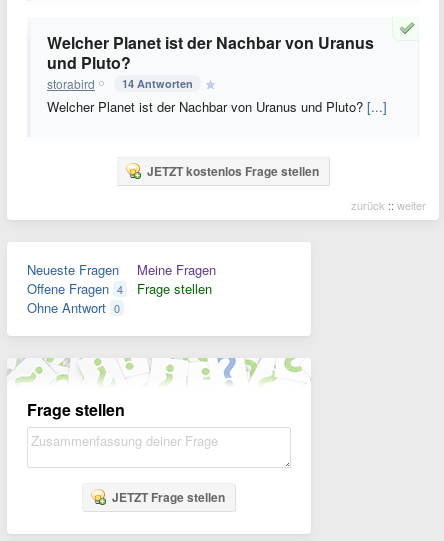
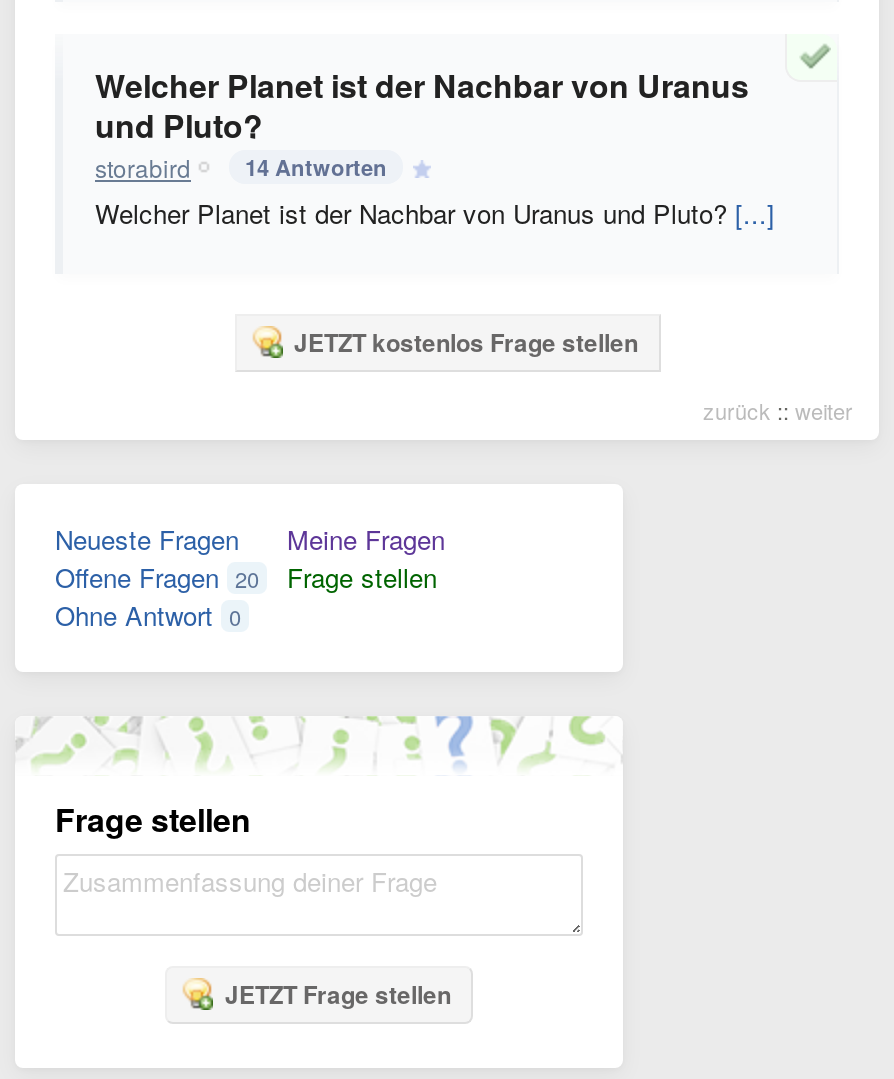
- Offene Fragen 4
+ Offene Fragen 20
